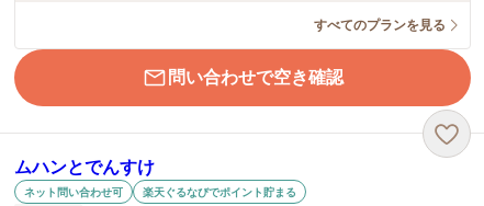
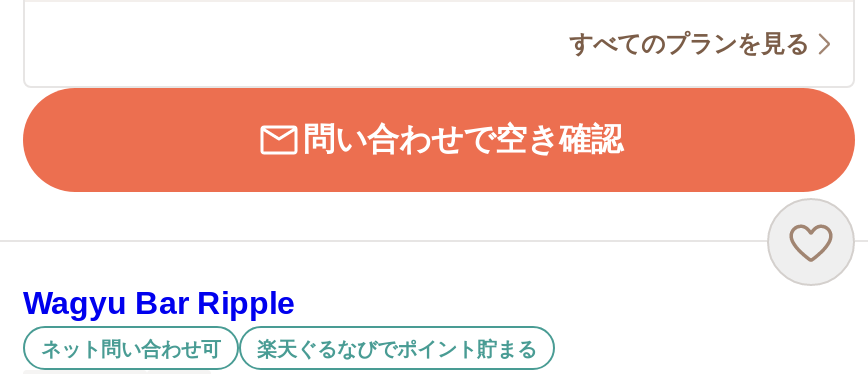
- ムハンとでんすけ
+ Wagyu Bar Ripple
